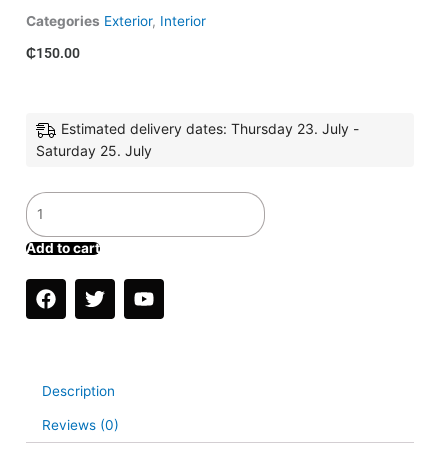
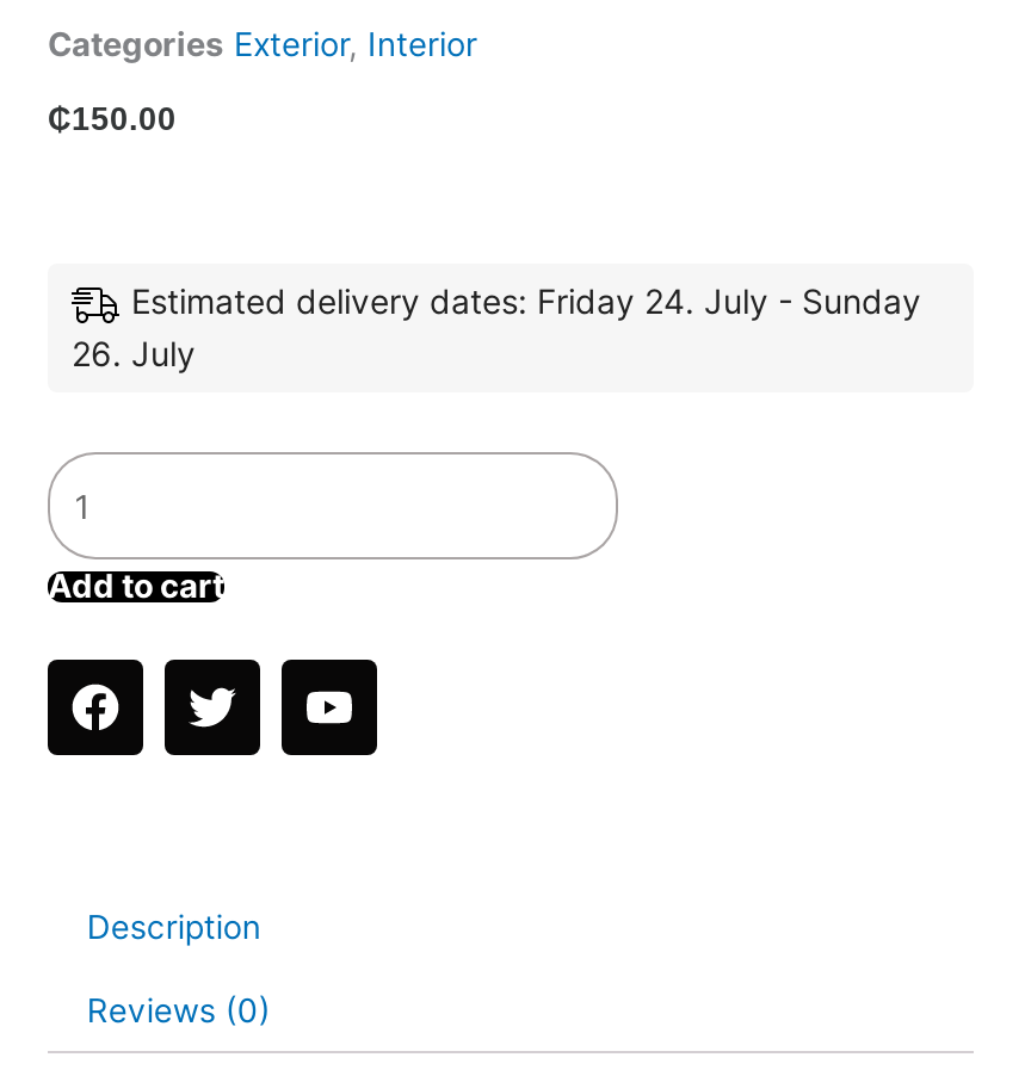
- Estimated delivery dates: Thursday 23. July -
- Saturday 25. July
+ Estimated delivery dates: Friday 24. July - Sunday
+ 26. July
